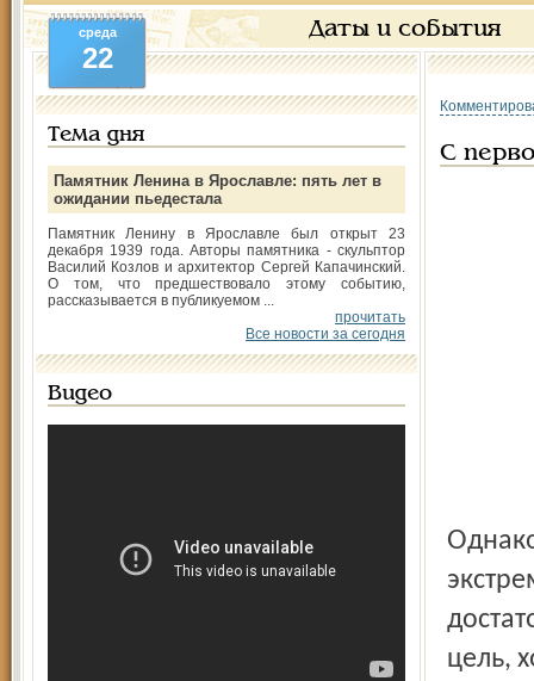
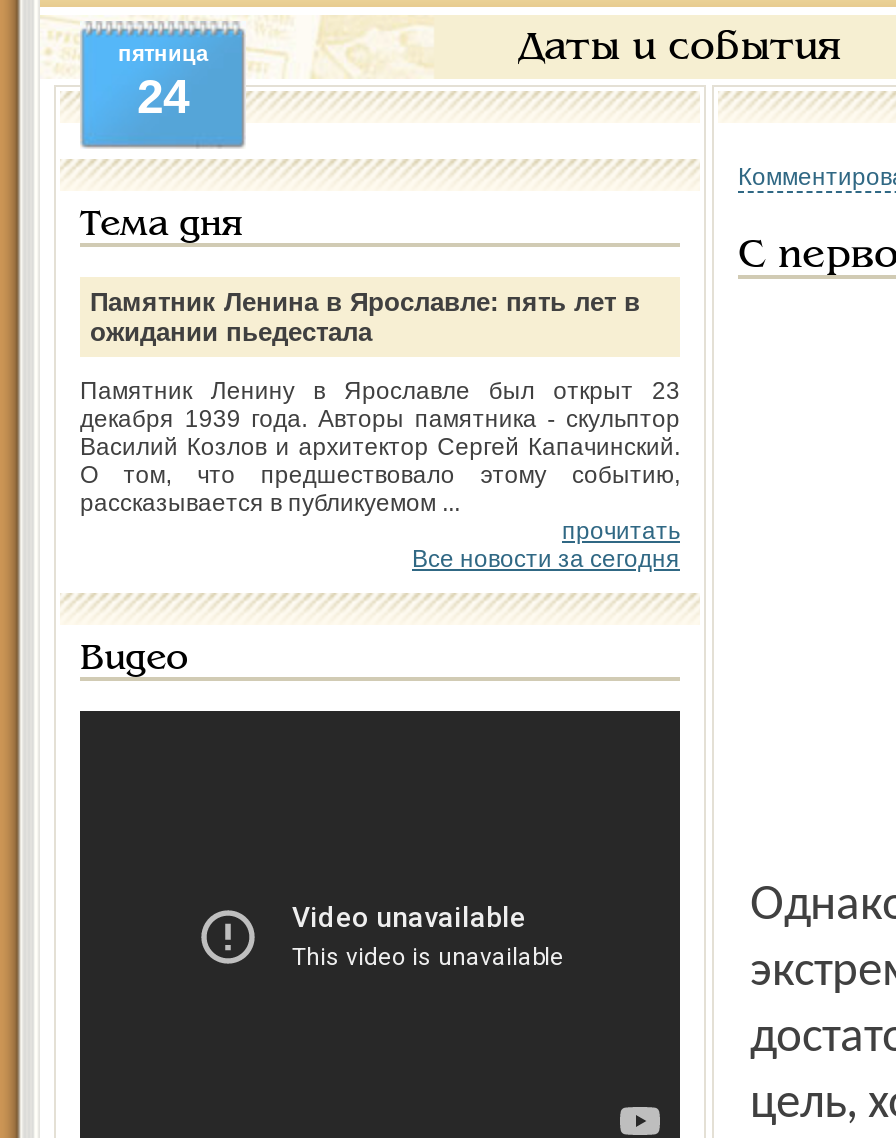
- среда
- 22
+ пятница
+ 24
